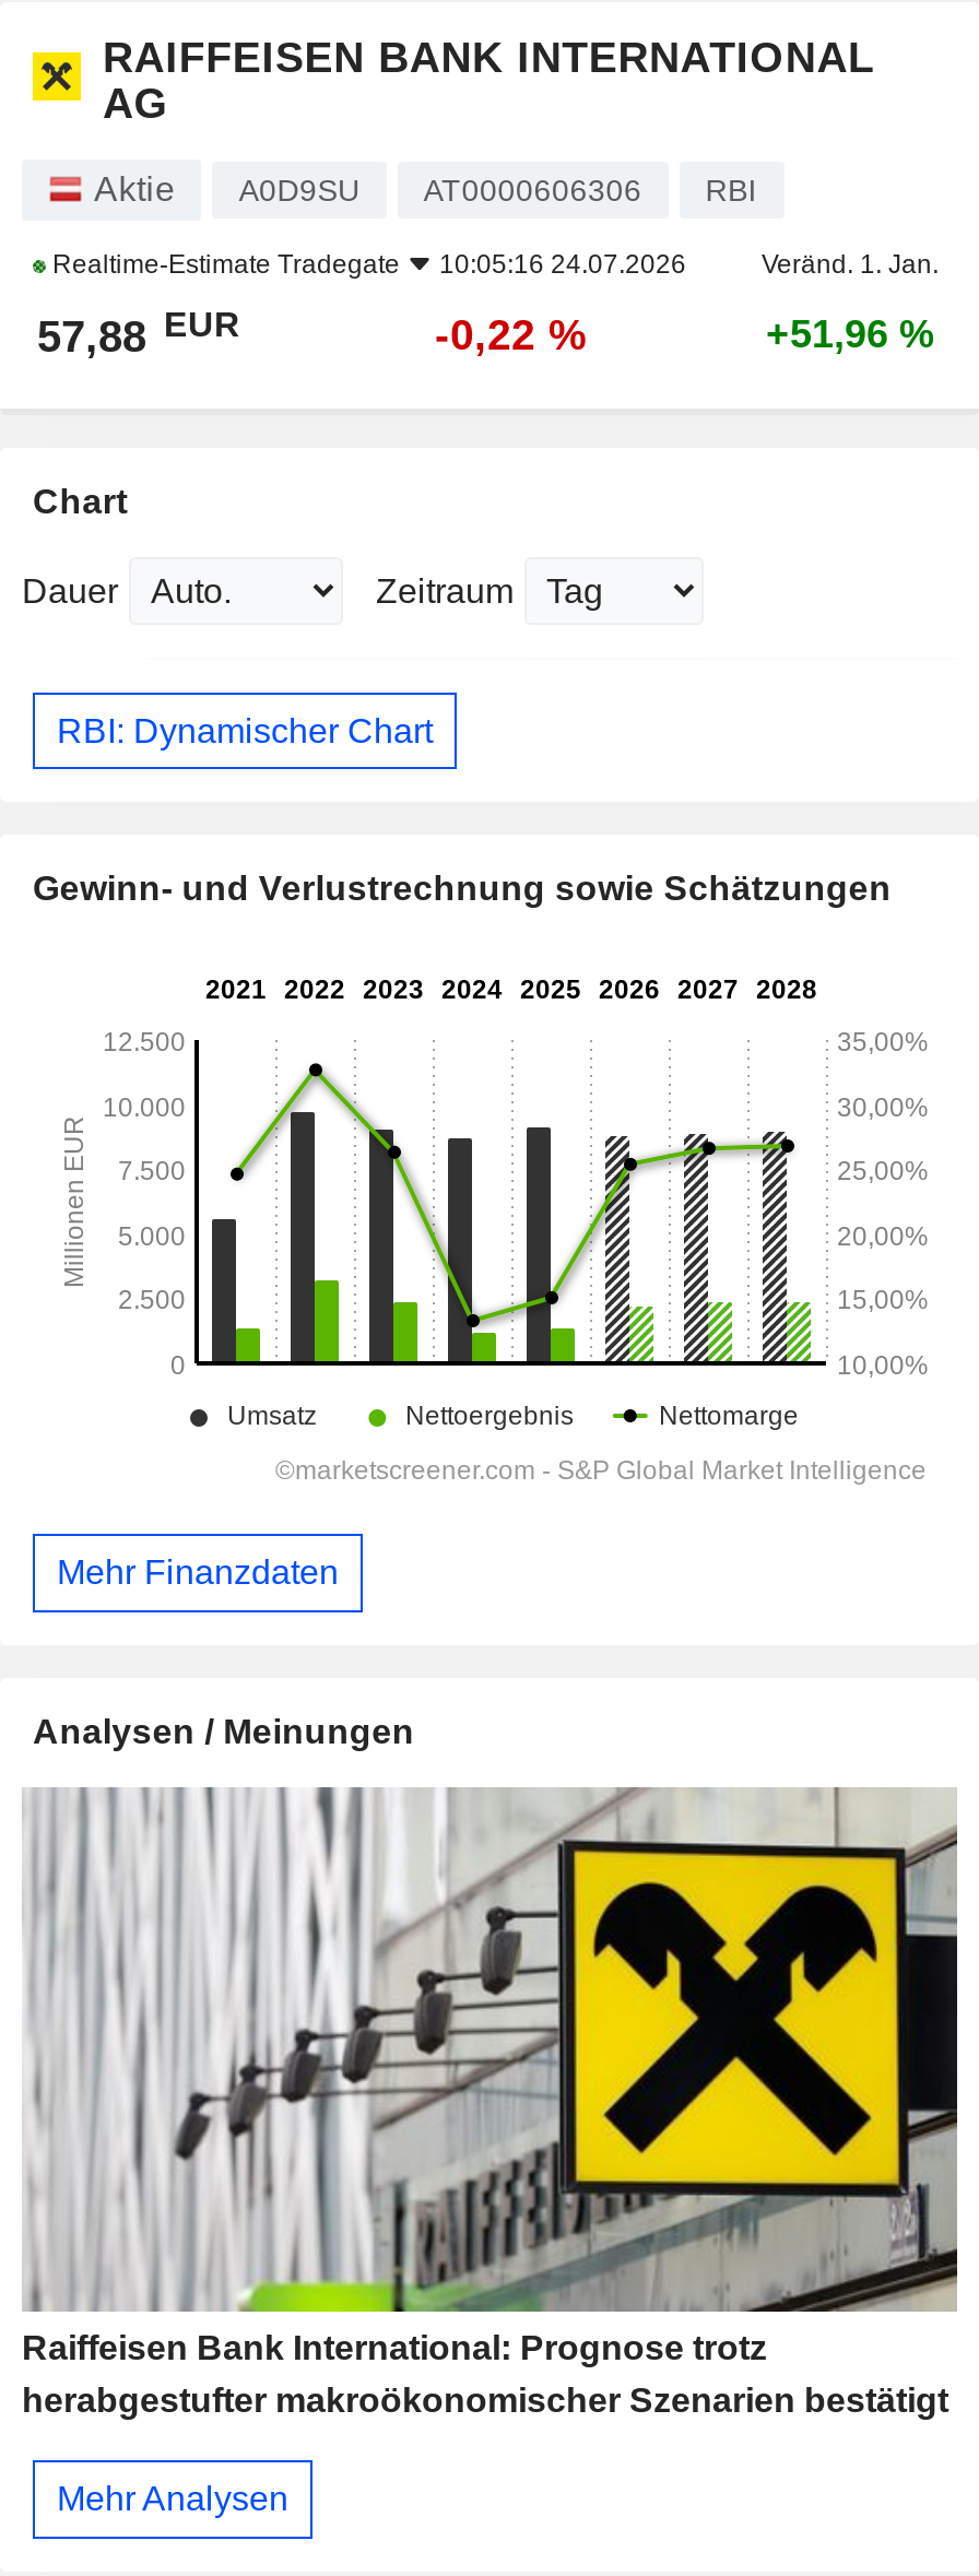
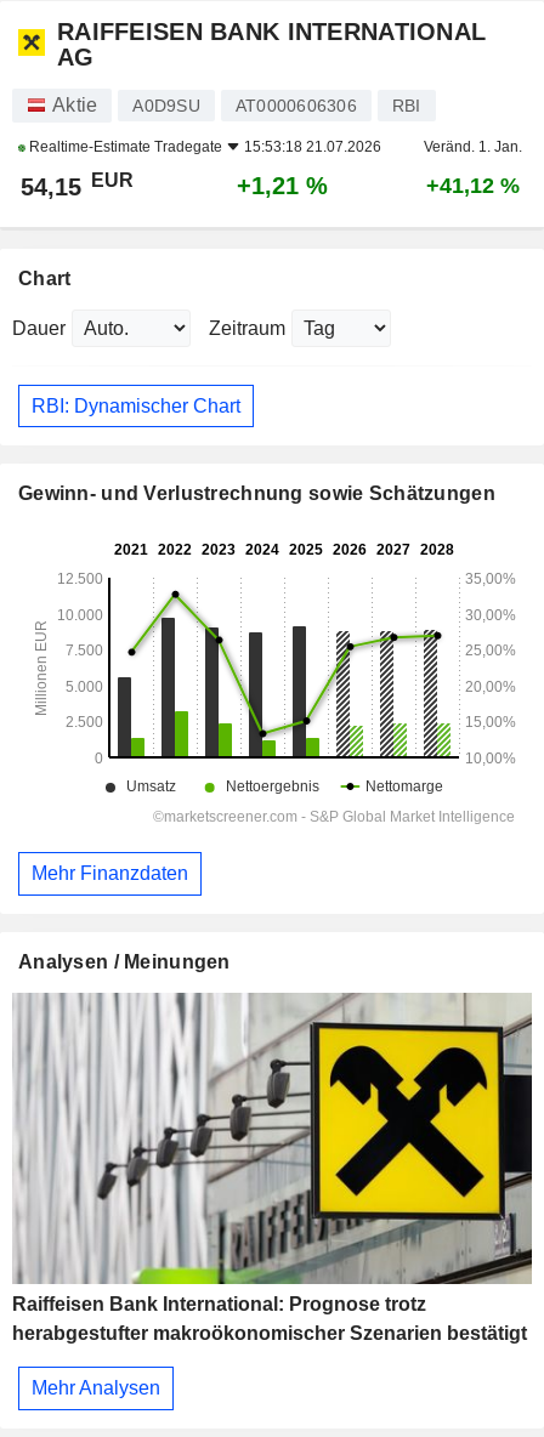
- Realtime-Estimate Tradegate 10:05:16 24.07.2026
+ Realtime-Estimate Tradegate 15:53:18 21.07.2026

- 57,88 EUR
+ 54,15 EUR

- -0,22 %
+ +1,21 %

- +51,96 %
+ +41,12 %
